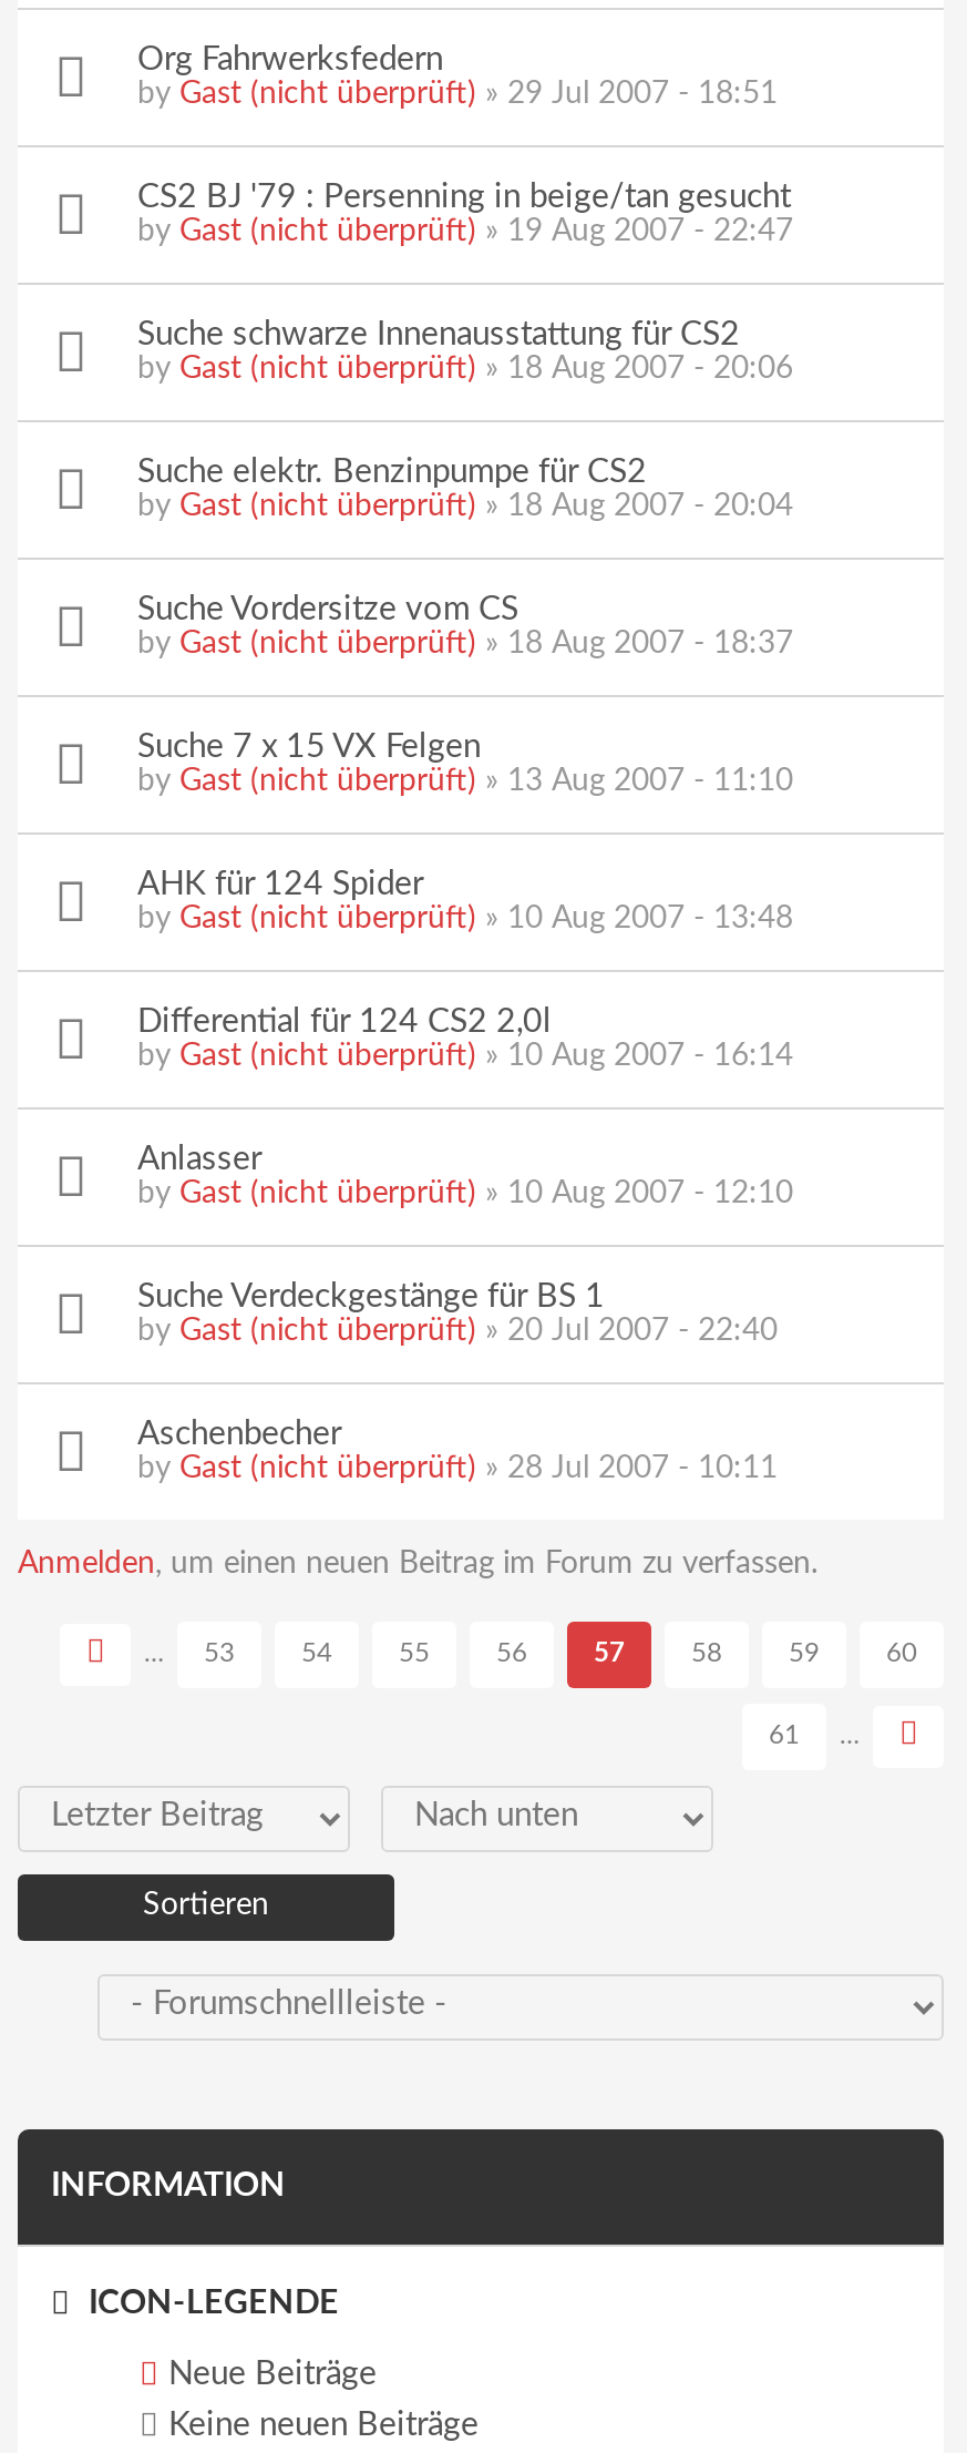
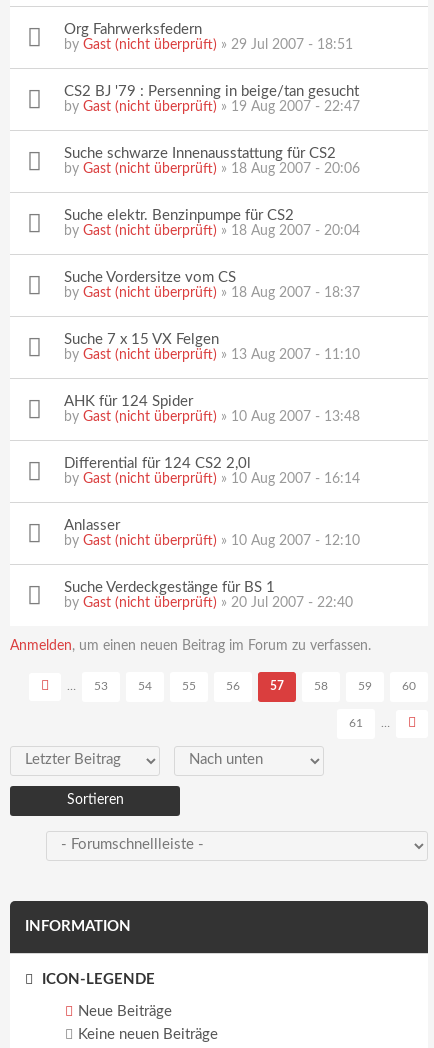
- Aschenbecher
- by Gast (nicht überprüft)» 28 Jul 2007 - 10:11
